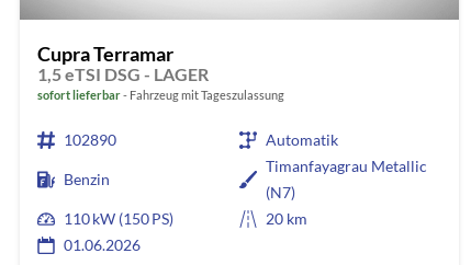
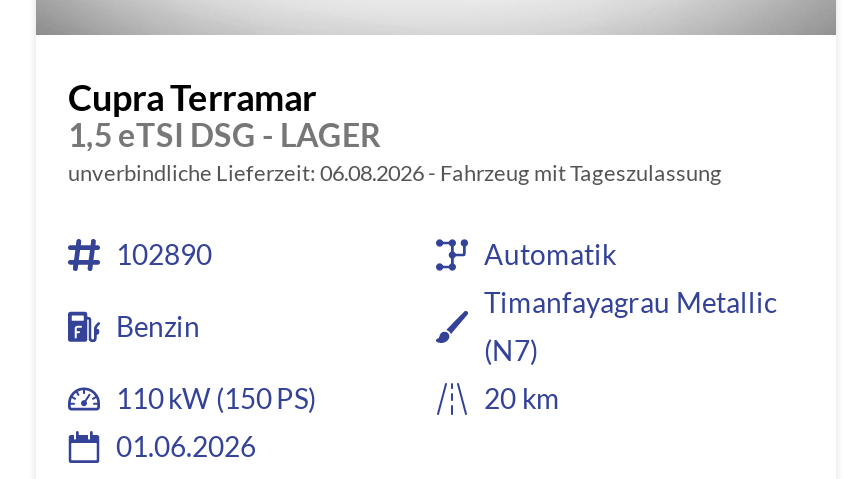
- sofort lieferbar Fahrzeug mit Tageszulassung
+ unverbindliche Lieferzeit: 06.08.2026 Fahrzeug mit Tageszulassung
